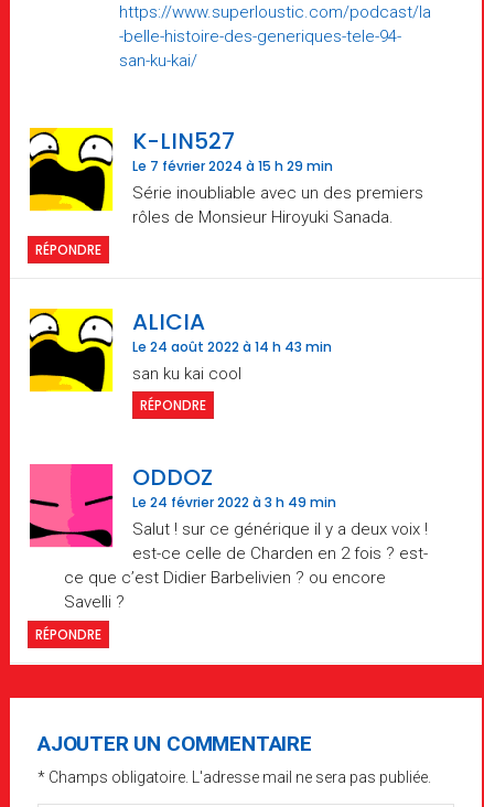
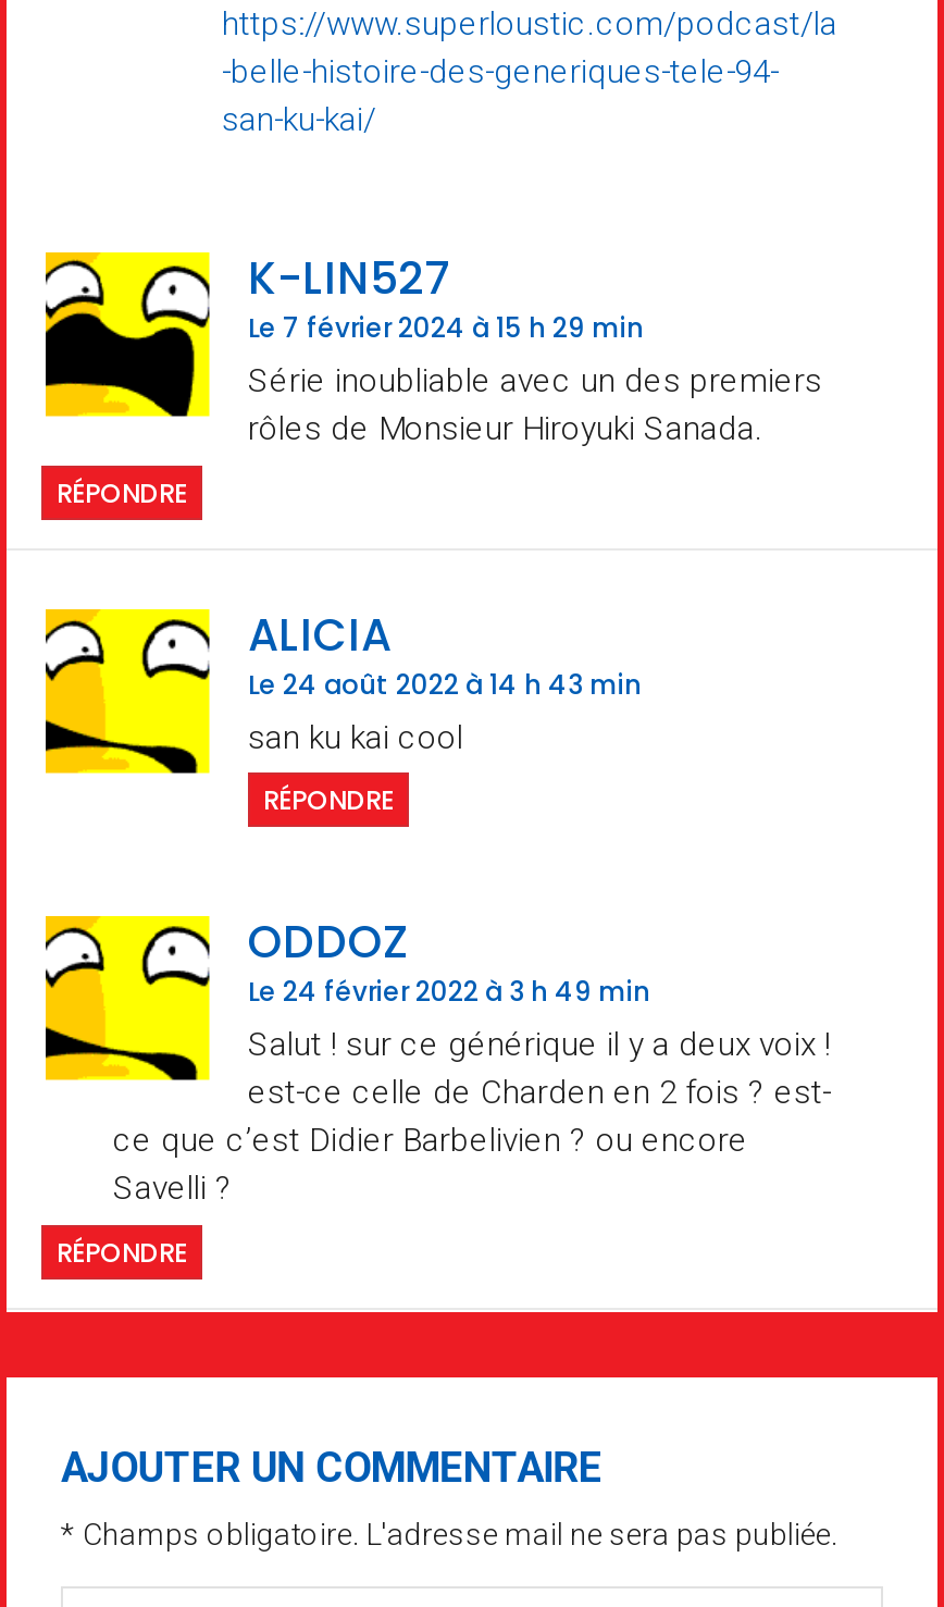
- [image]
+ [image]

- [image]
+ [image]
